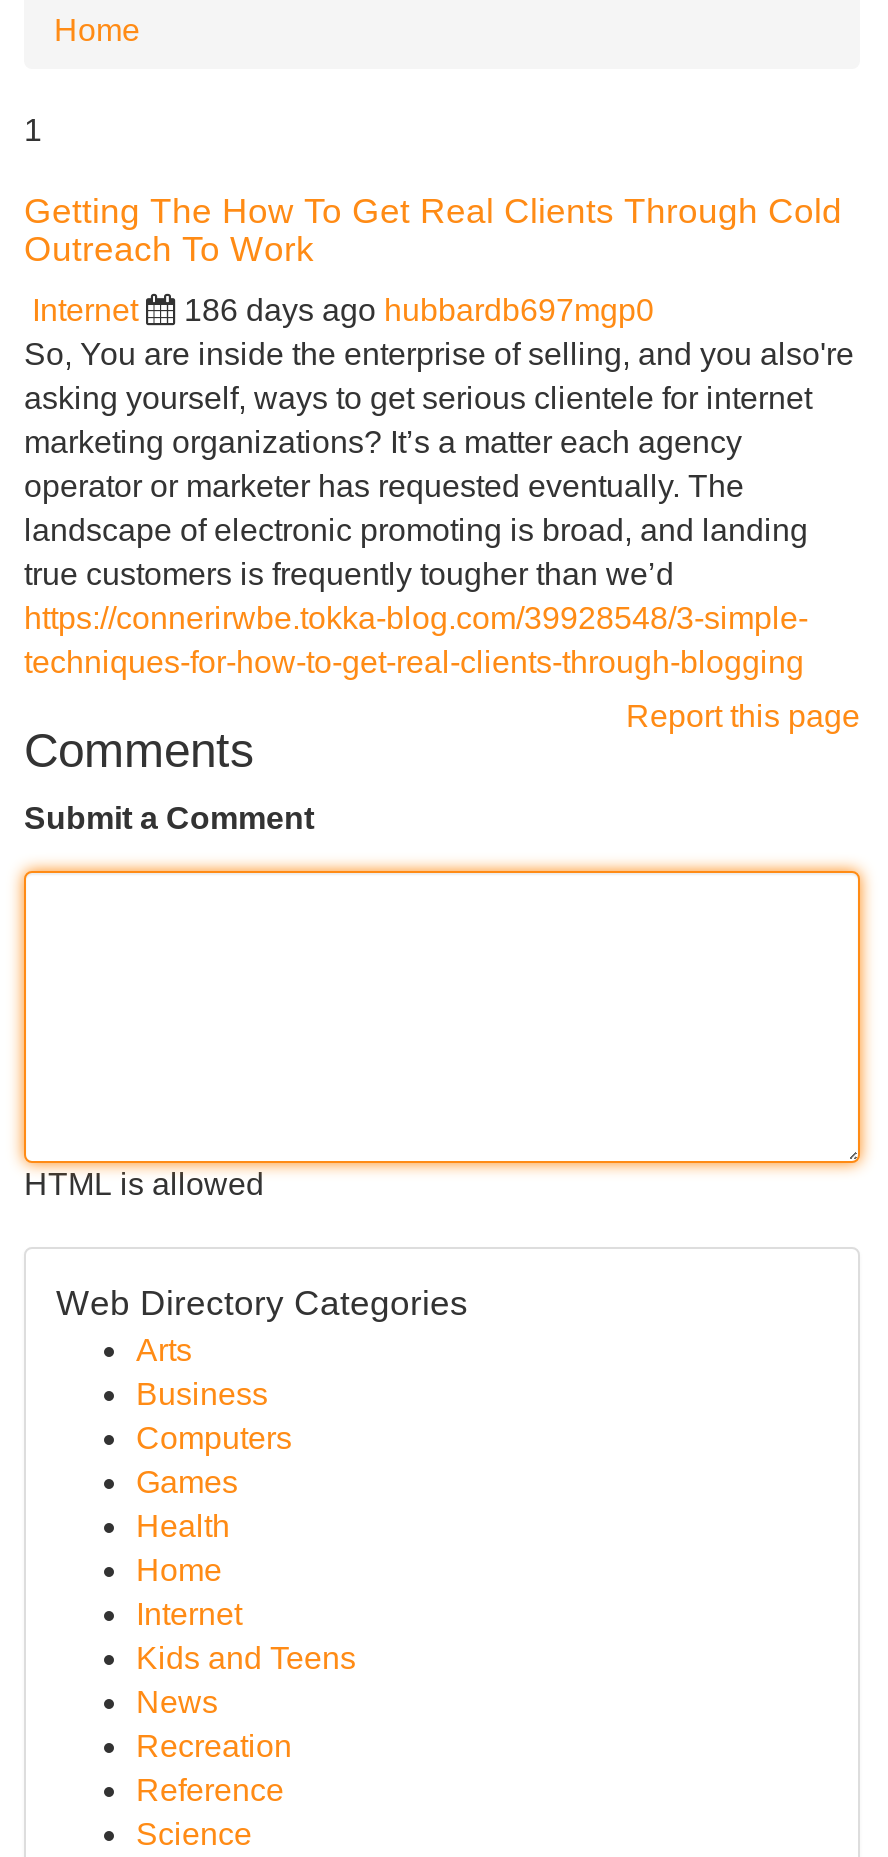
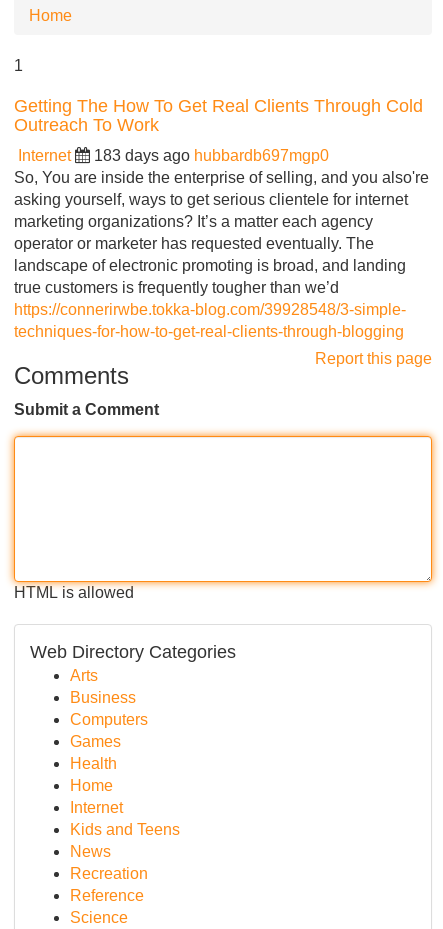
- 186 days ago hubbardb697mgp0
+ 183 days ago hubbardb697mgp0
